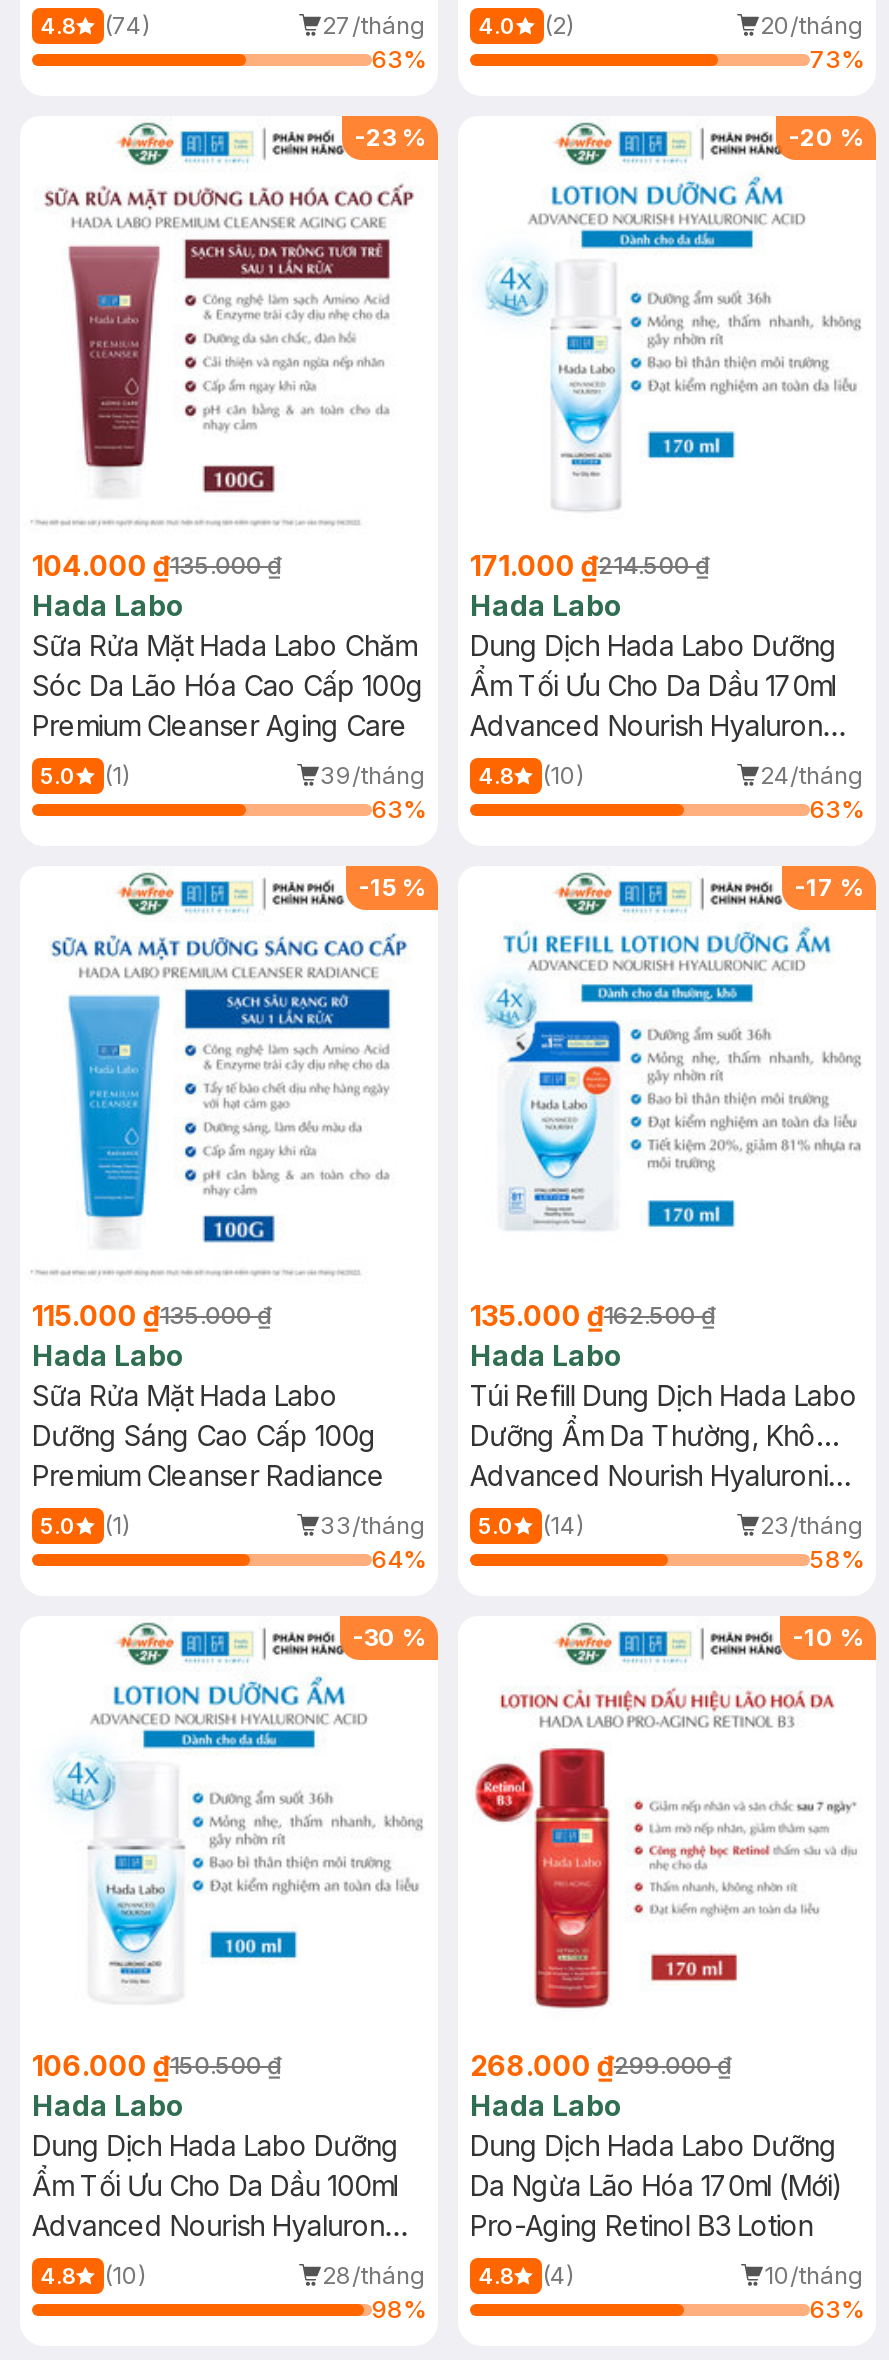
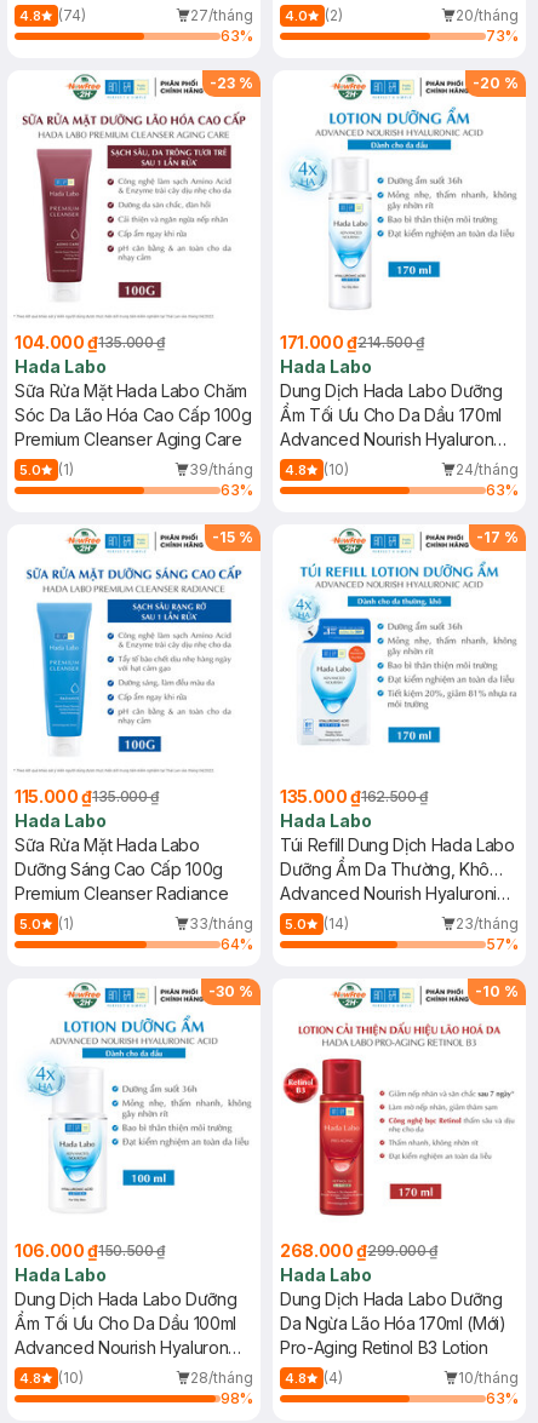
- 58%
+ 57%
